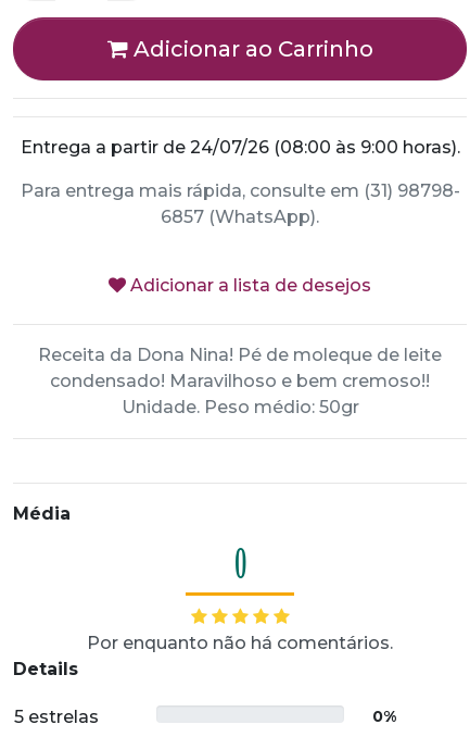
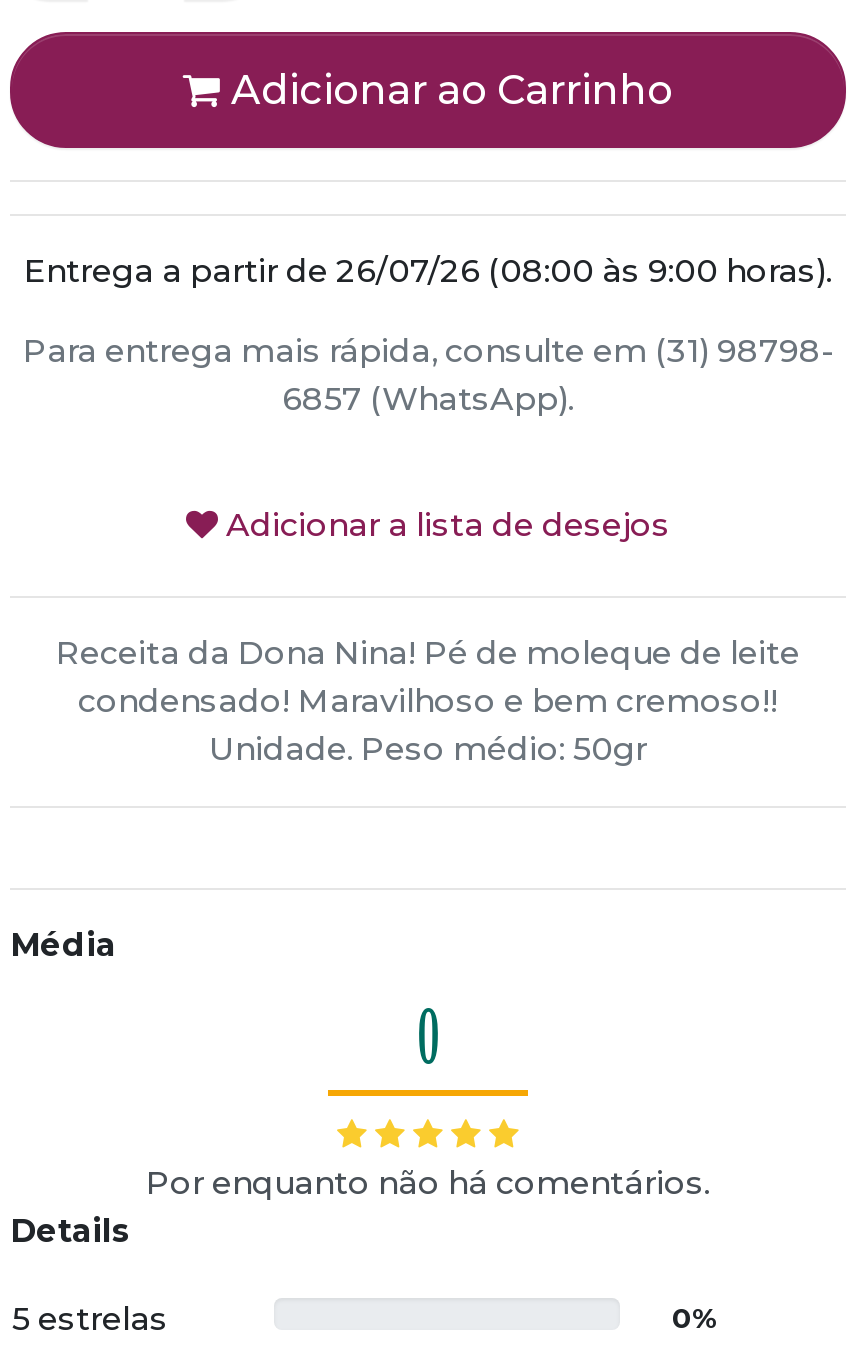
- Entrega a partir de 24/07/26 (08:00 às 9:00 horas).
+ Entrega a partir de 26/07/26 (08:00 às 9:00 horas).
